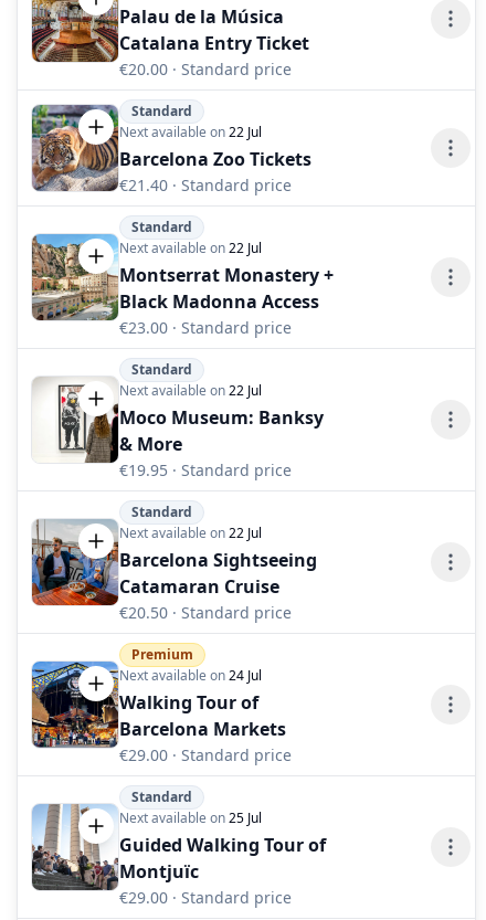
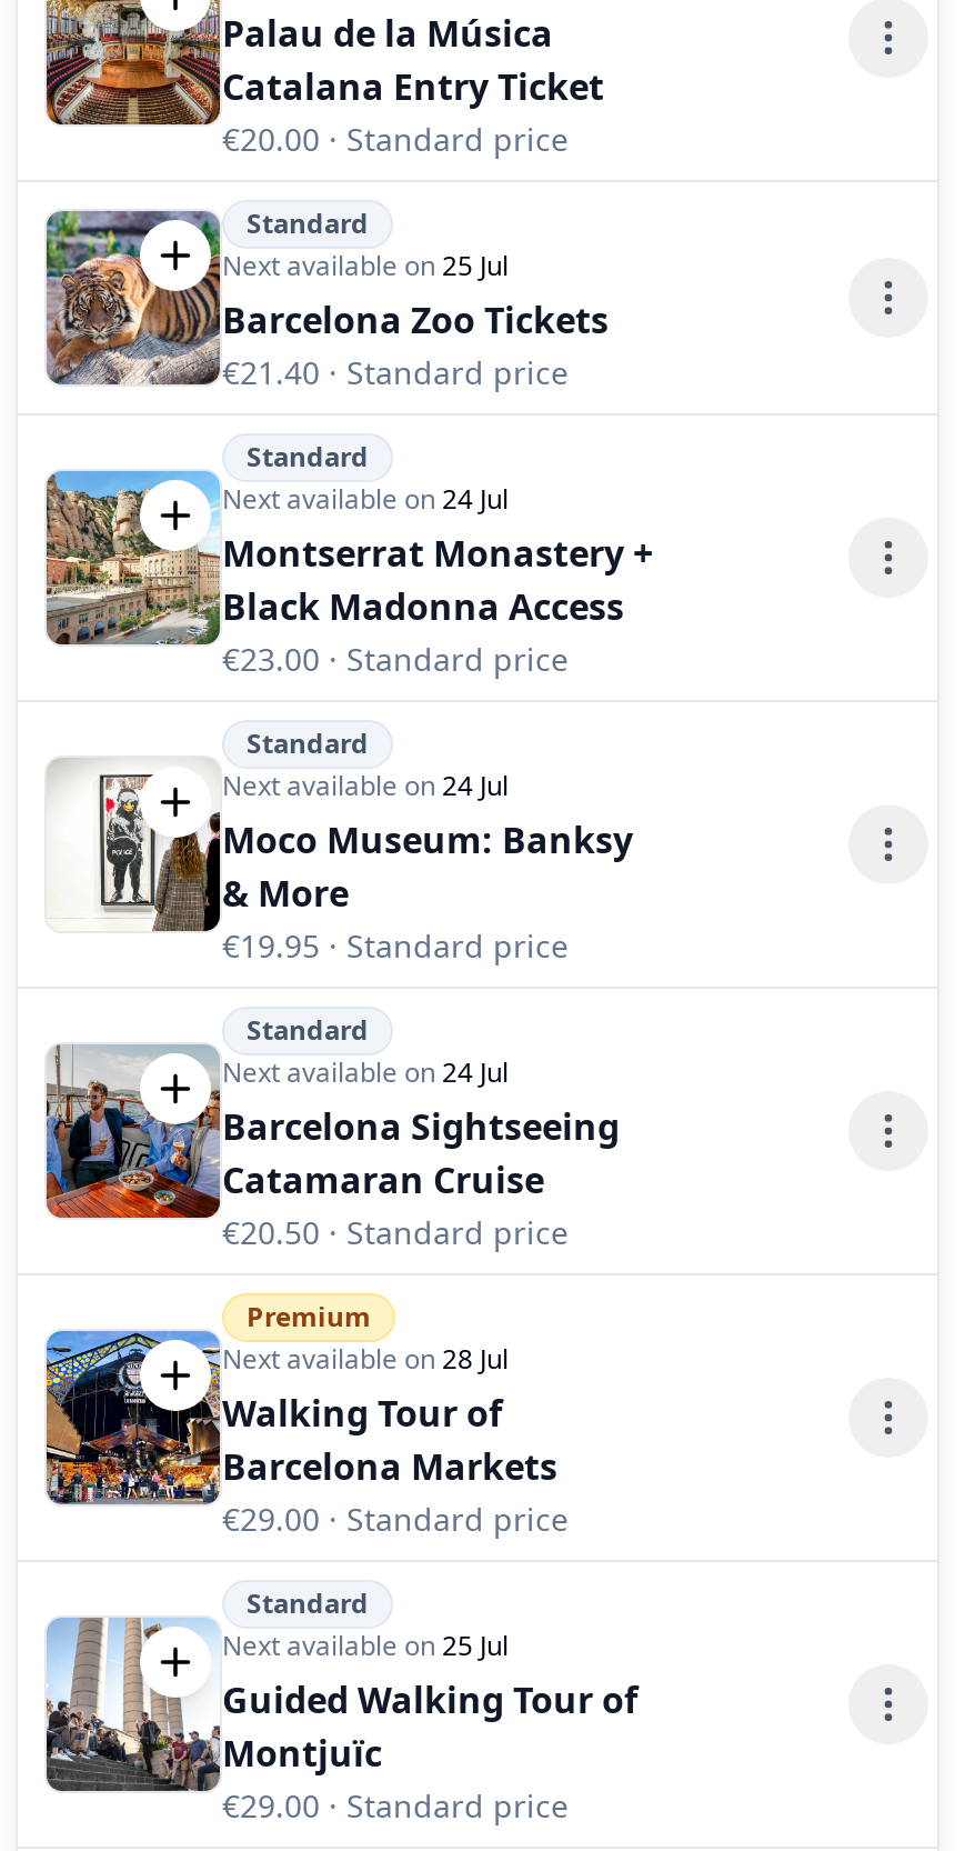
- Next available on 22 Jul
+ Next available on 25 Jul

- Next available on 22 Jul
+ Next available on 24 Jul

- Next available on 22 Jul
+ Next available on 24 Jul

- Next available on 22 Jul
+ Next available on 24 Jul

- Next available on 24 Jul
+ Next available on 28 Jul
